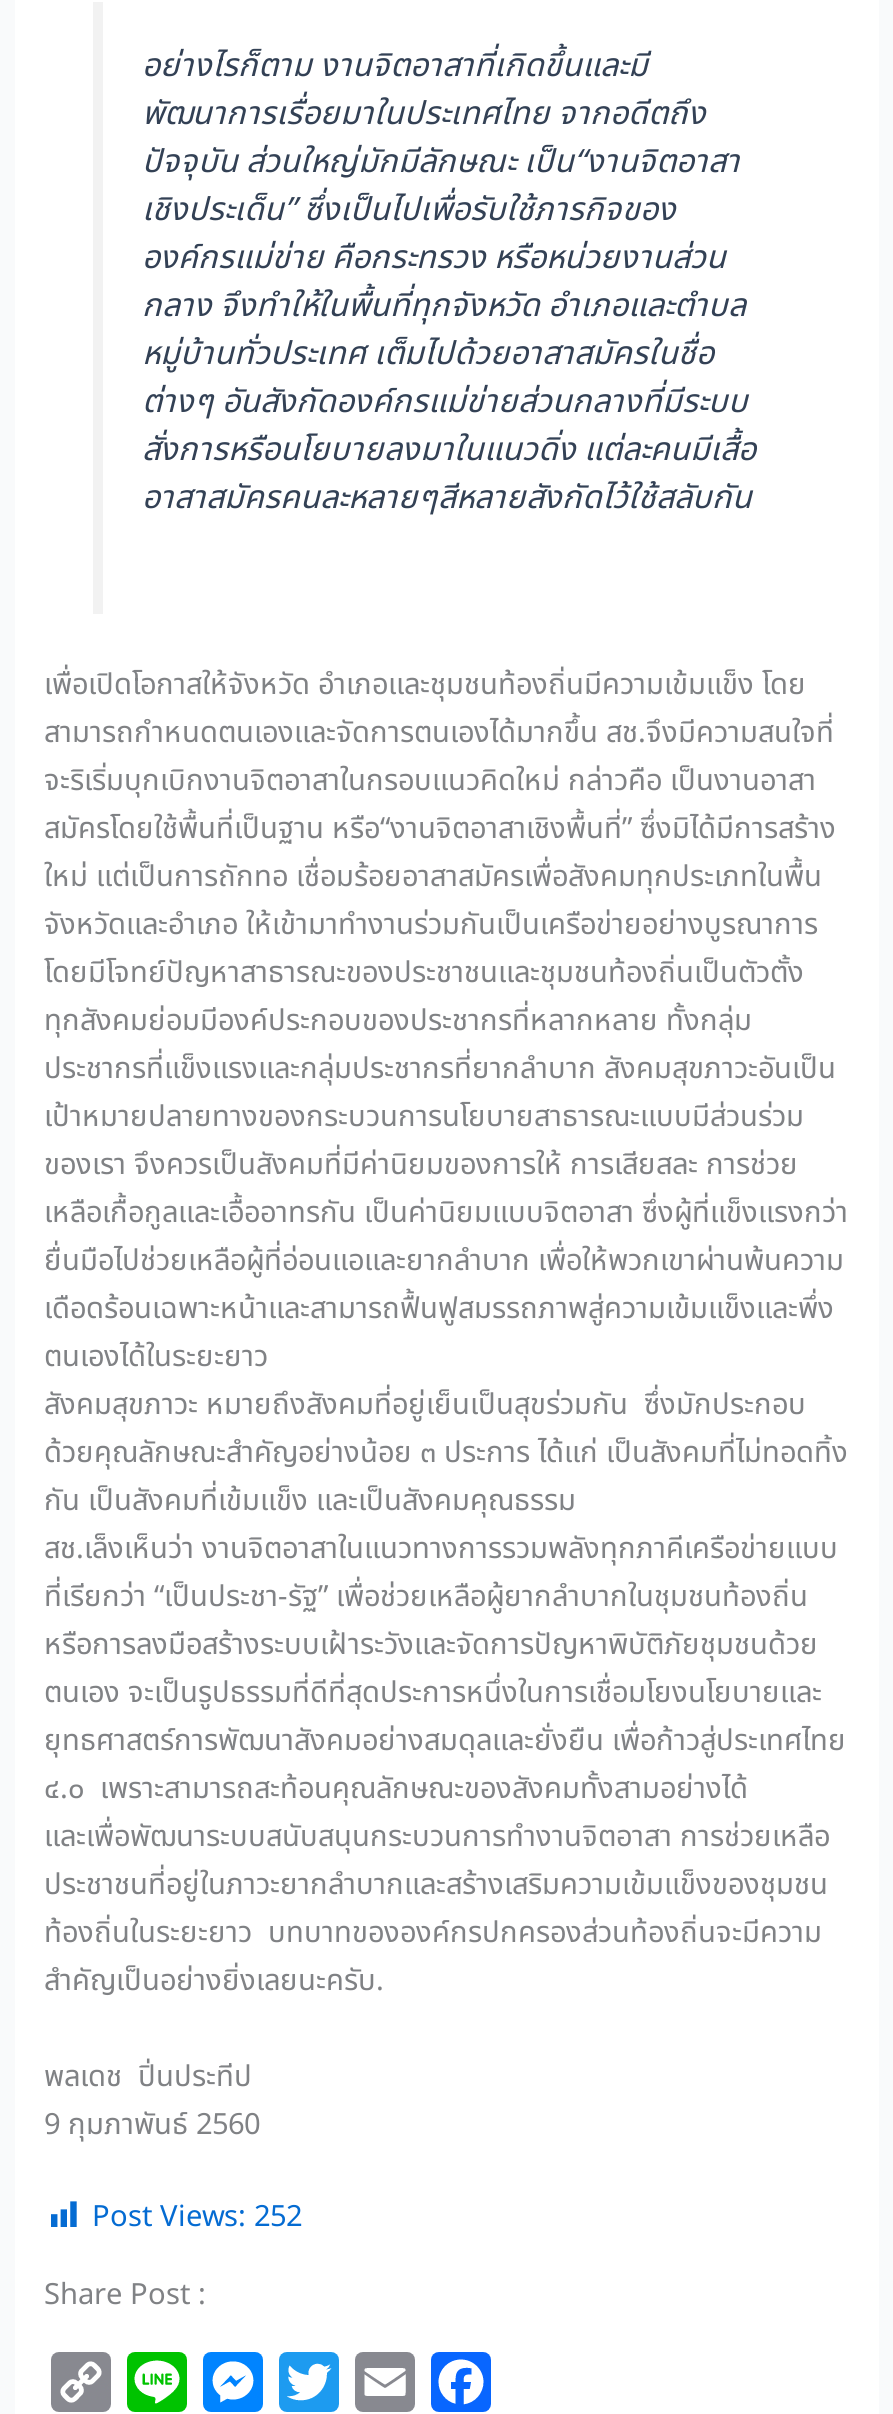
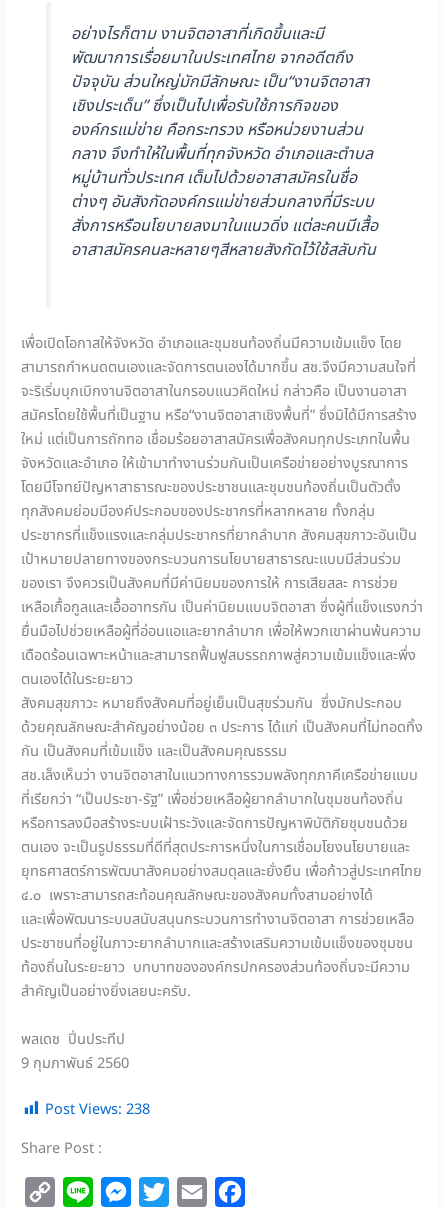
- Post Views: 252
+ Post Views: 238
